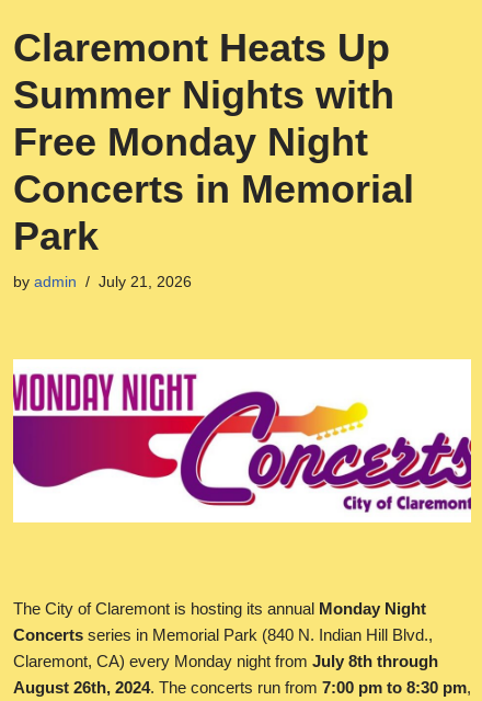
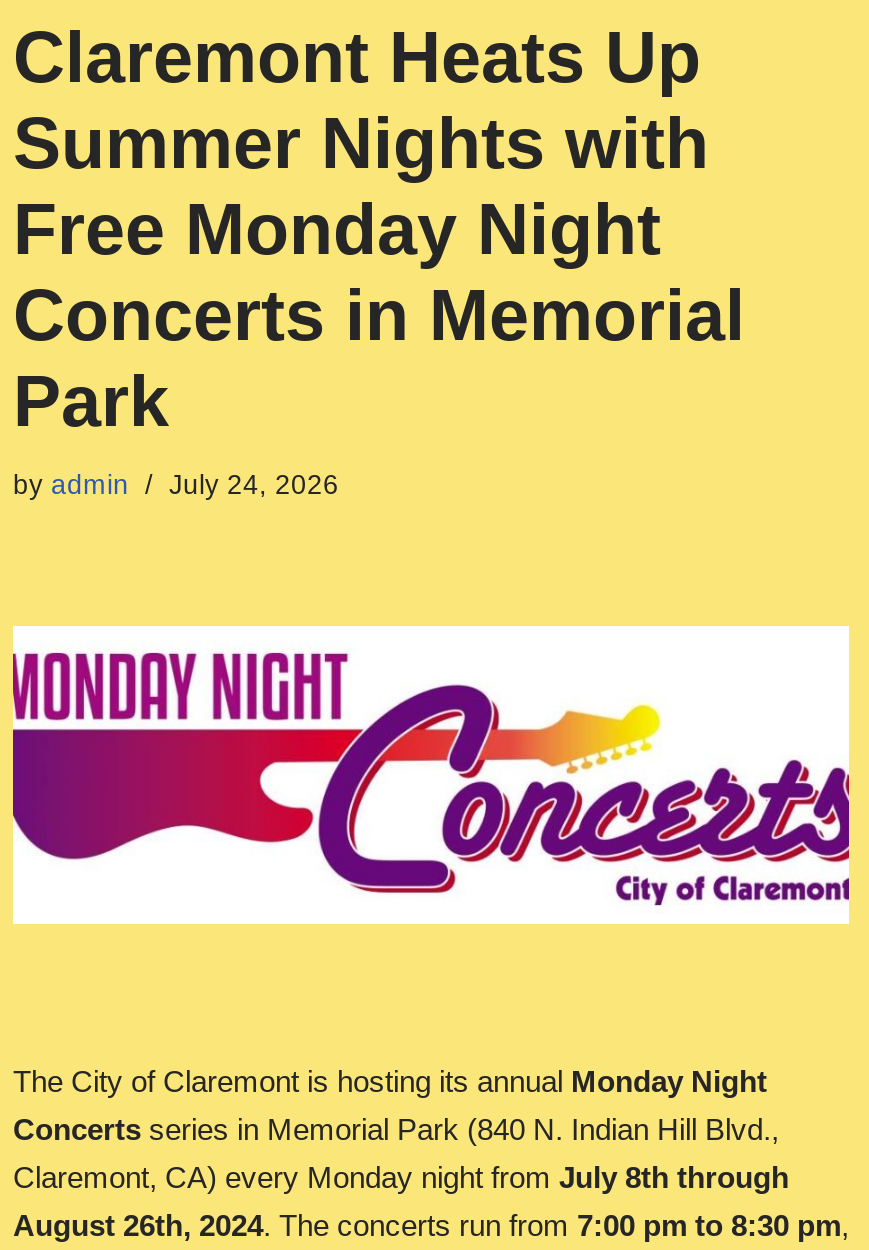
- by admin July 21, 2026
+ by admin July 24, 2026
